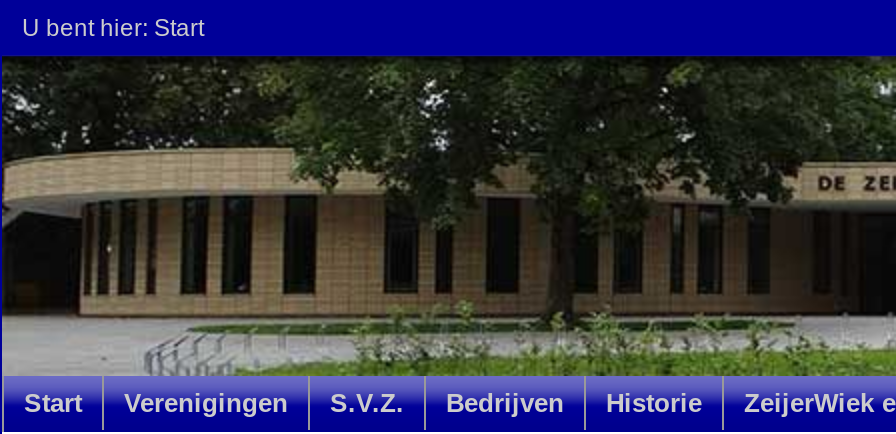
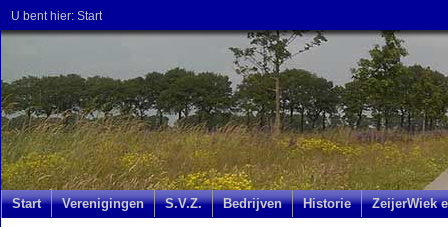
- [image]
+ [image]
